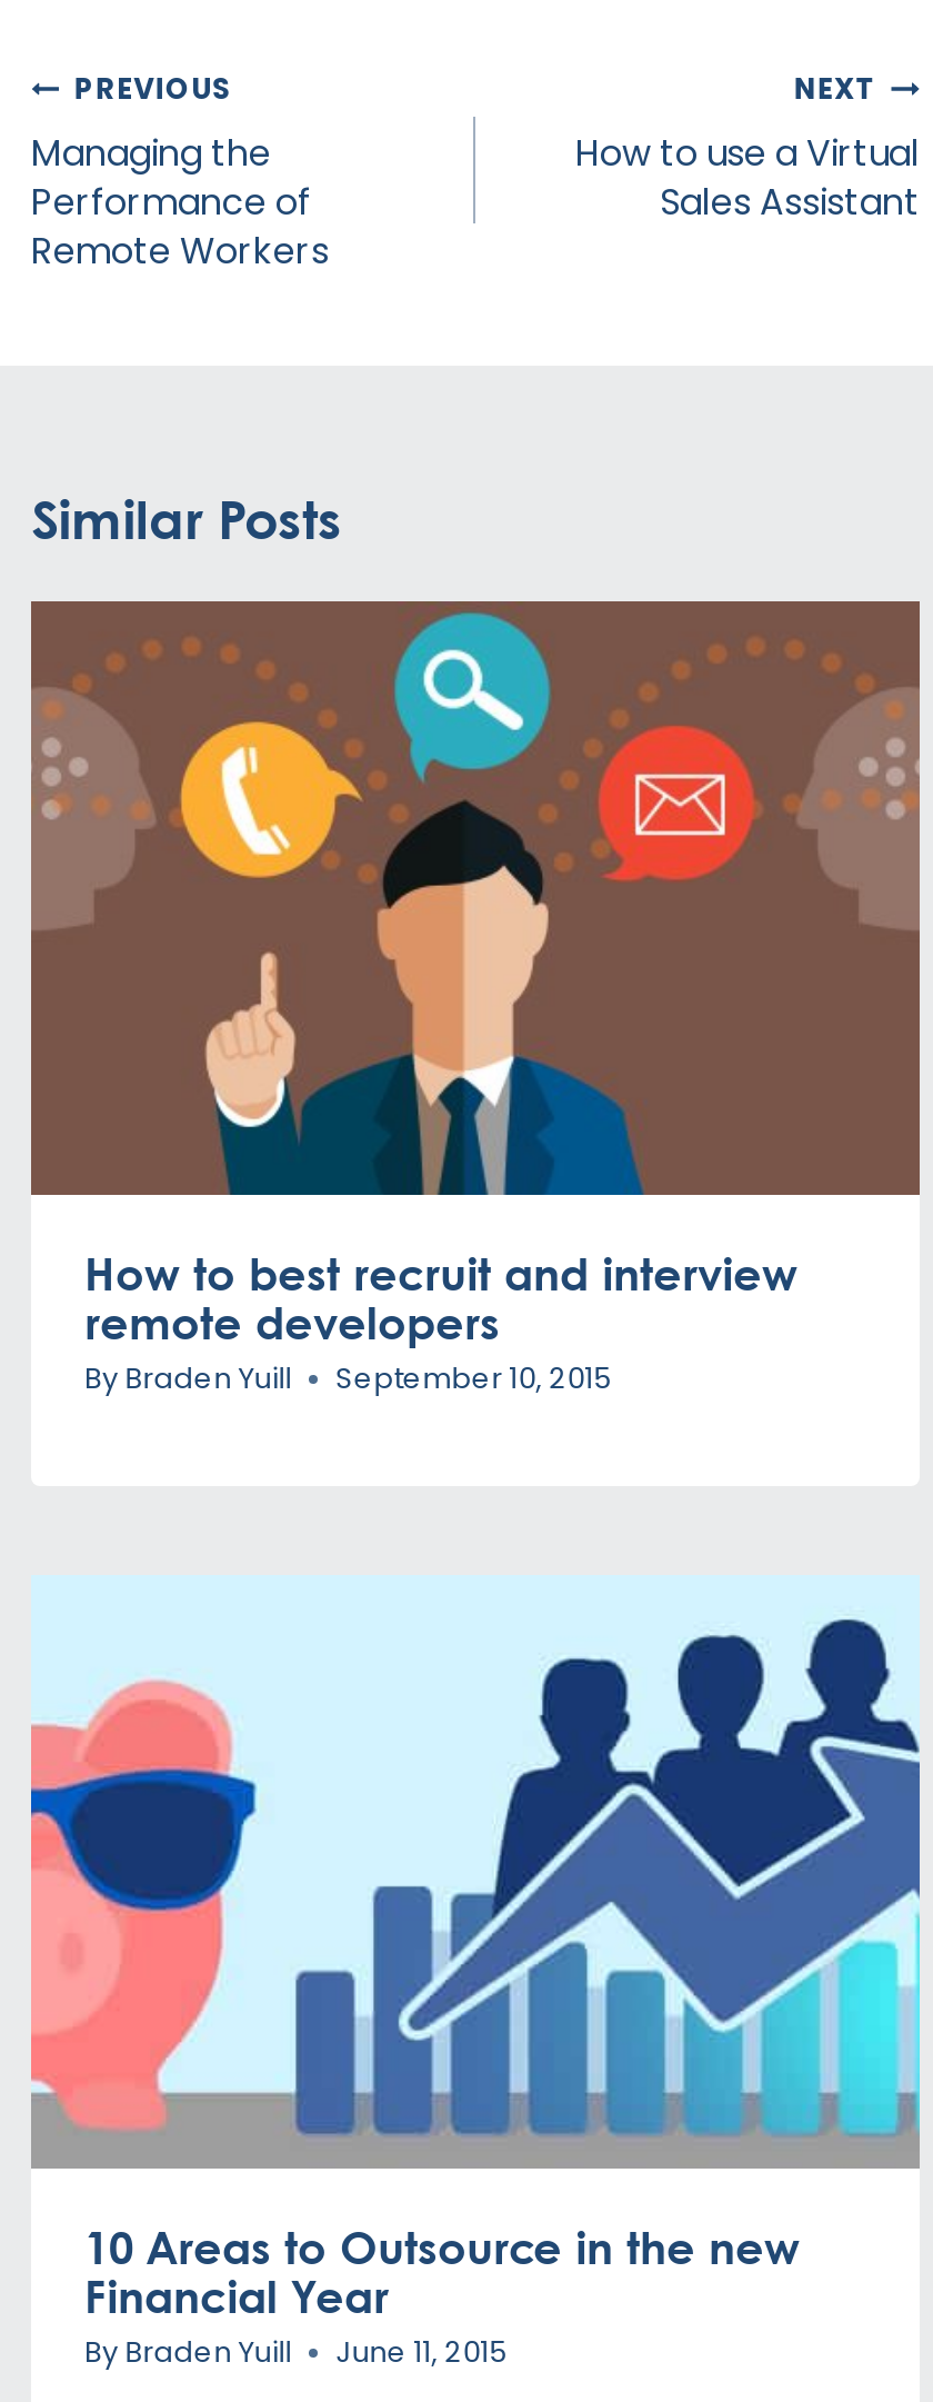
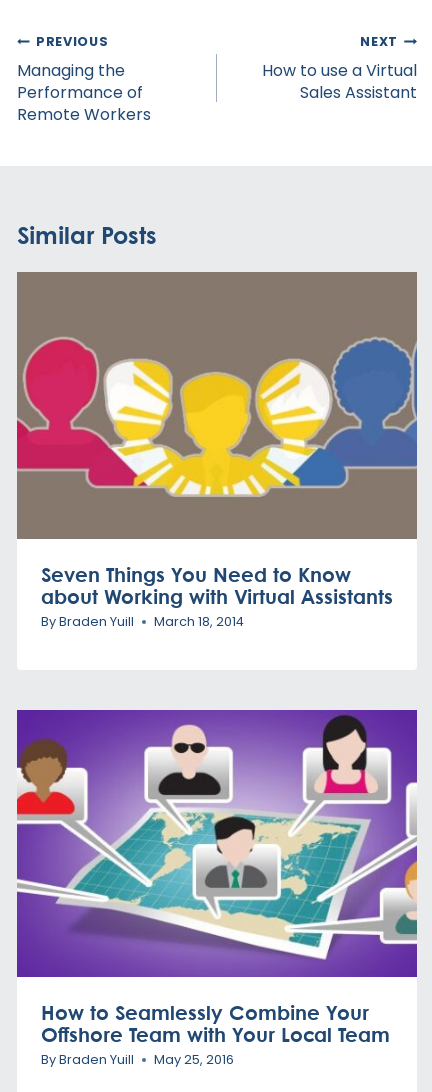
- [image]
- How to best recruit and interview
- remote developers
+ [image]
+ Seven Things You Need to Know
+ about Working with Virtual Assistants

- By Braden Yuill September 10, 2015
+ By Braden Yuill March 18, 2014

- [image]
- 10 Areas to Outsource in the new
- Financial Year
+ [image]
+ How to Seamlessly Combine Your
+ Offshore Team with Your Local Team

- By Braden Yuill June 11, 2015
+ By Braden Yuill May 25, 2016
